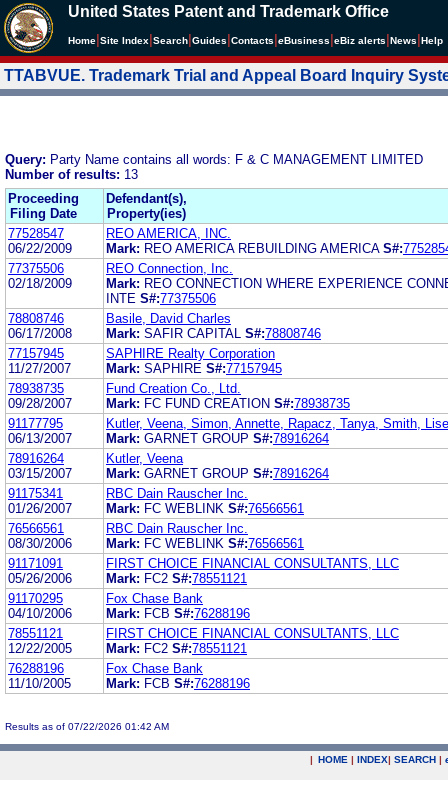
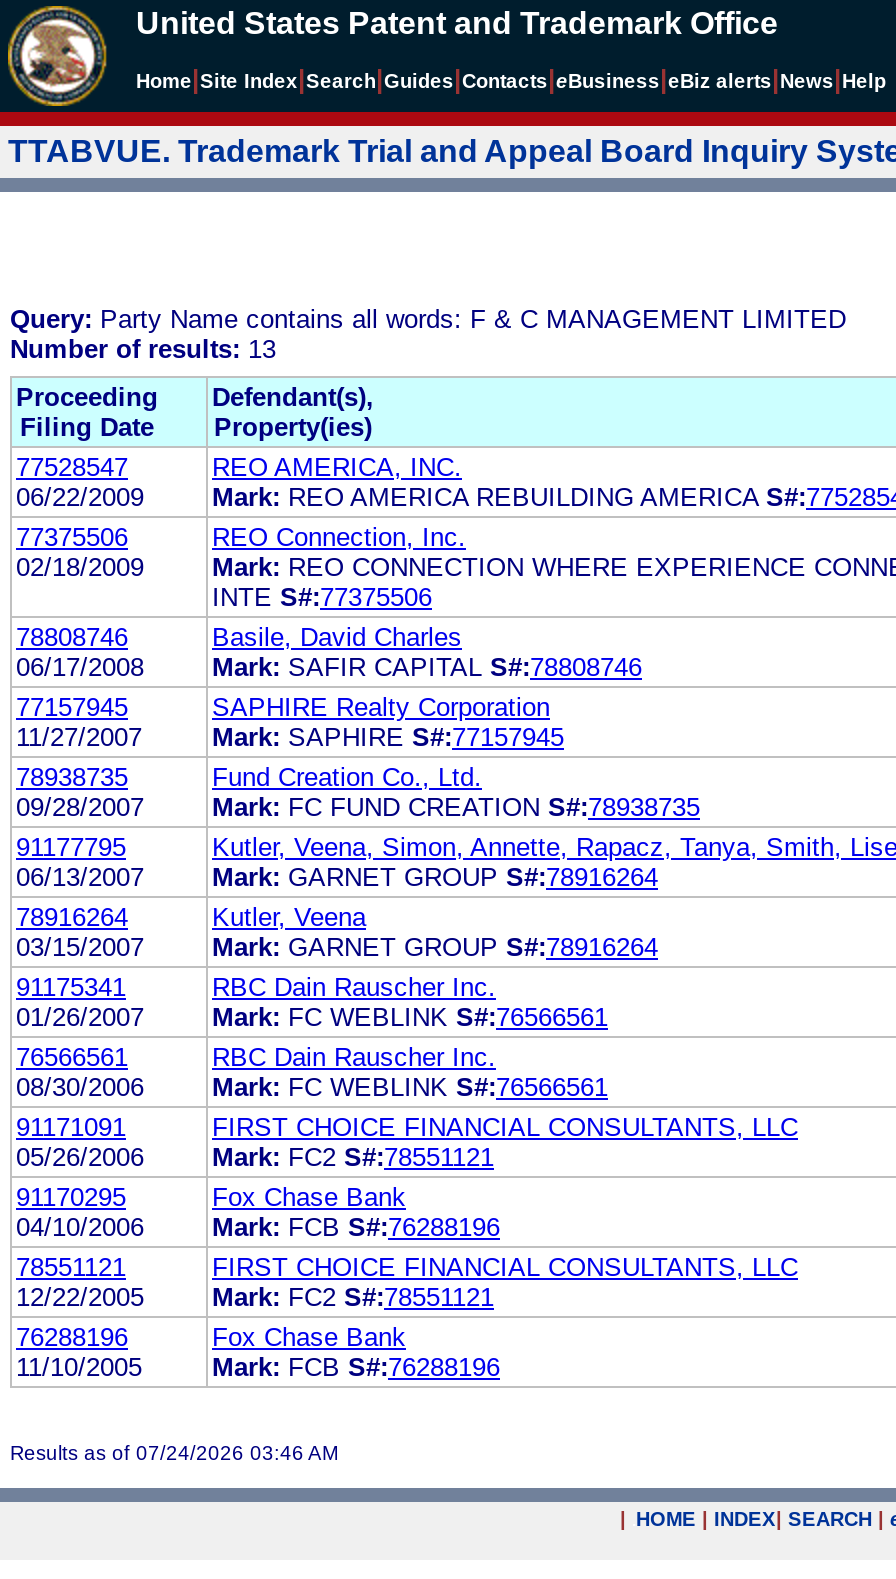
- Results as of 07/22/2026 01:42 AM
+ Results as of 07/24/2026 03:46 AM
